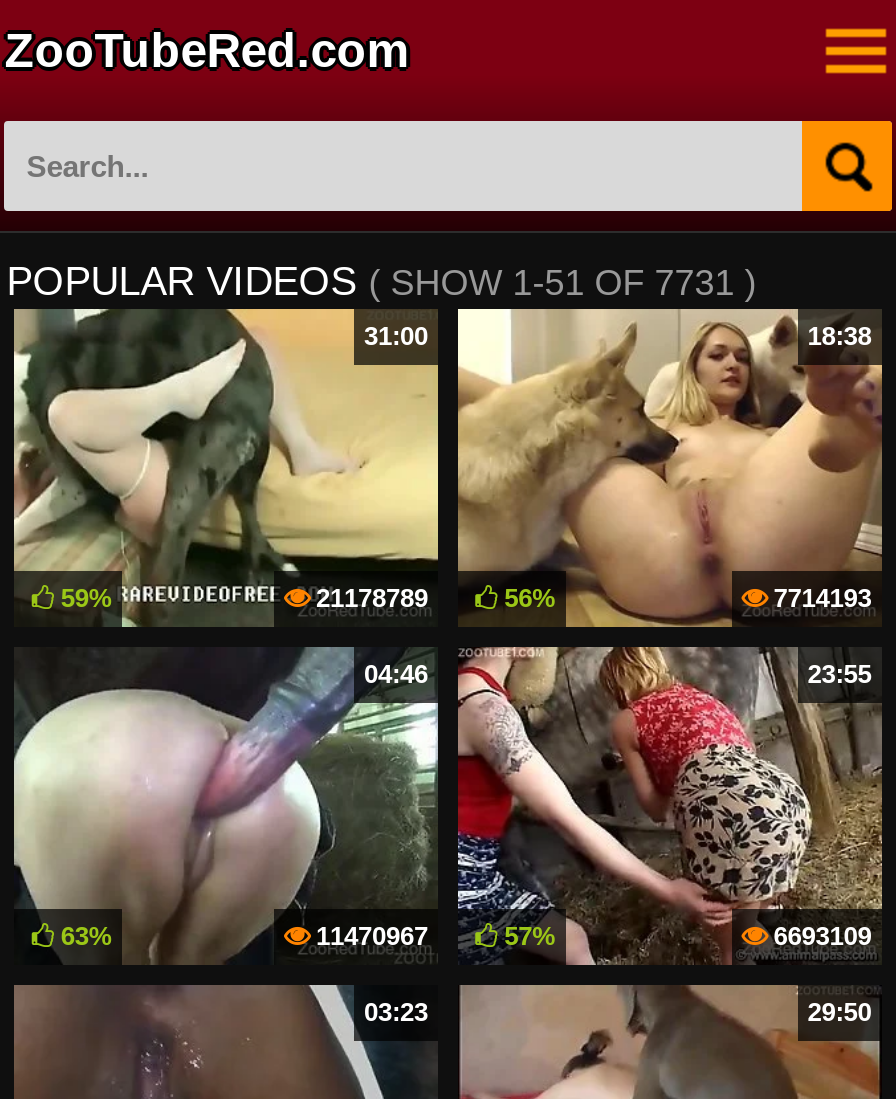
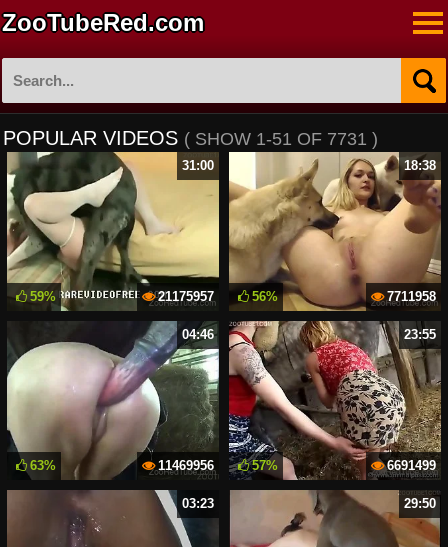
- 21178789
+ 21175957

- 7714193
+ 7711958

- 11470967
+ 11469956

- 6693109
+ 6691499
